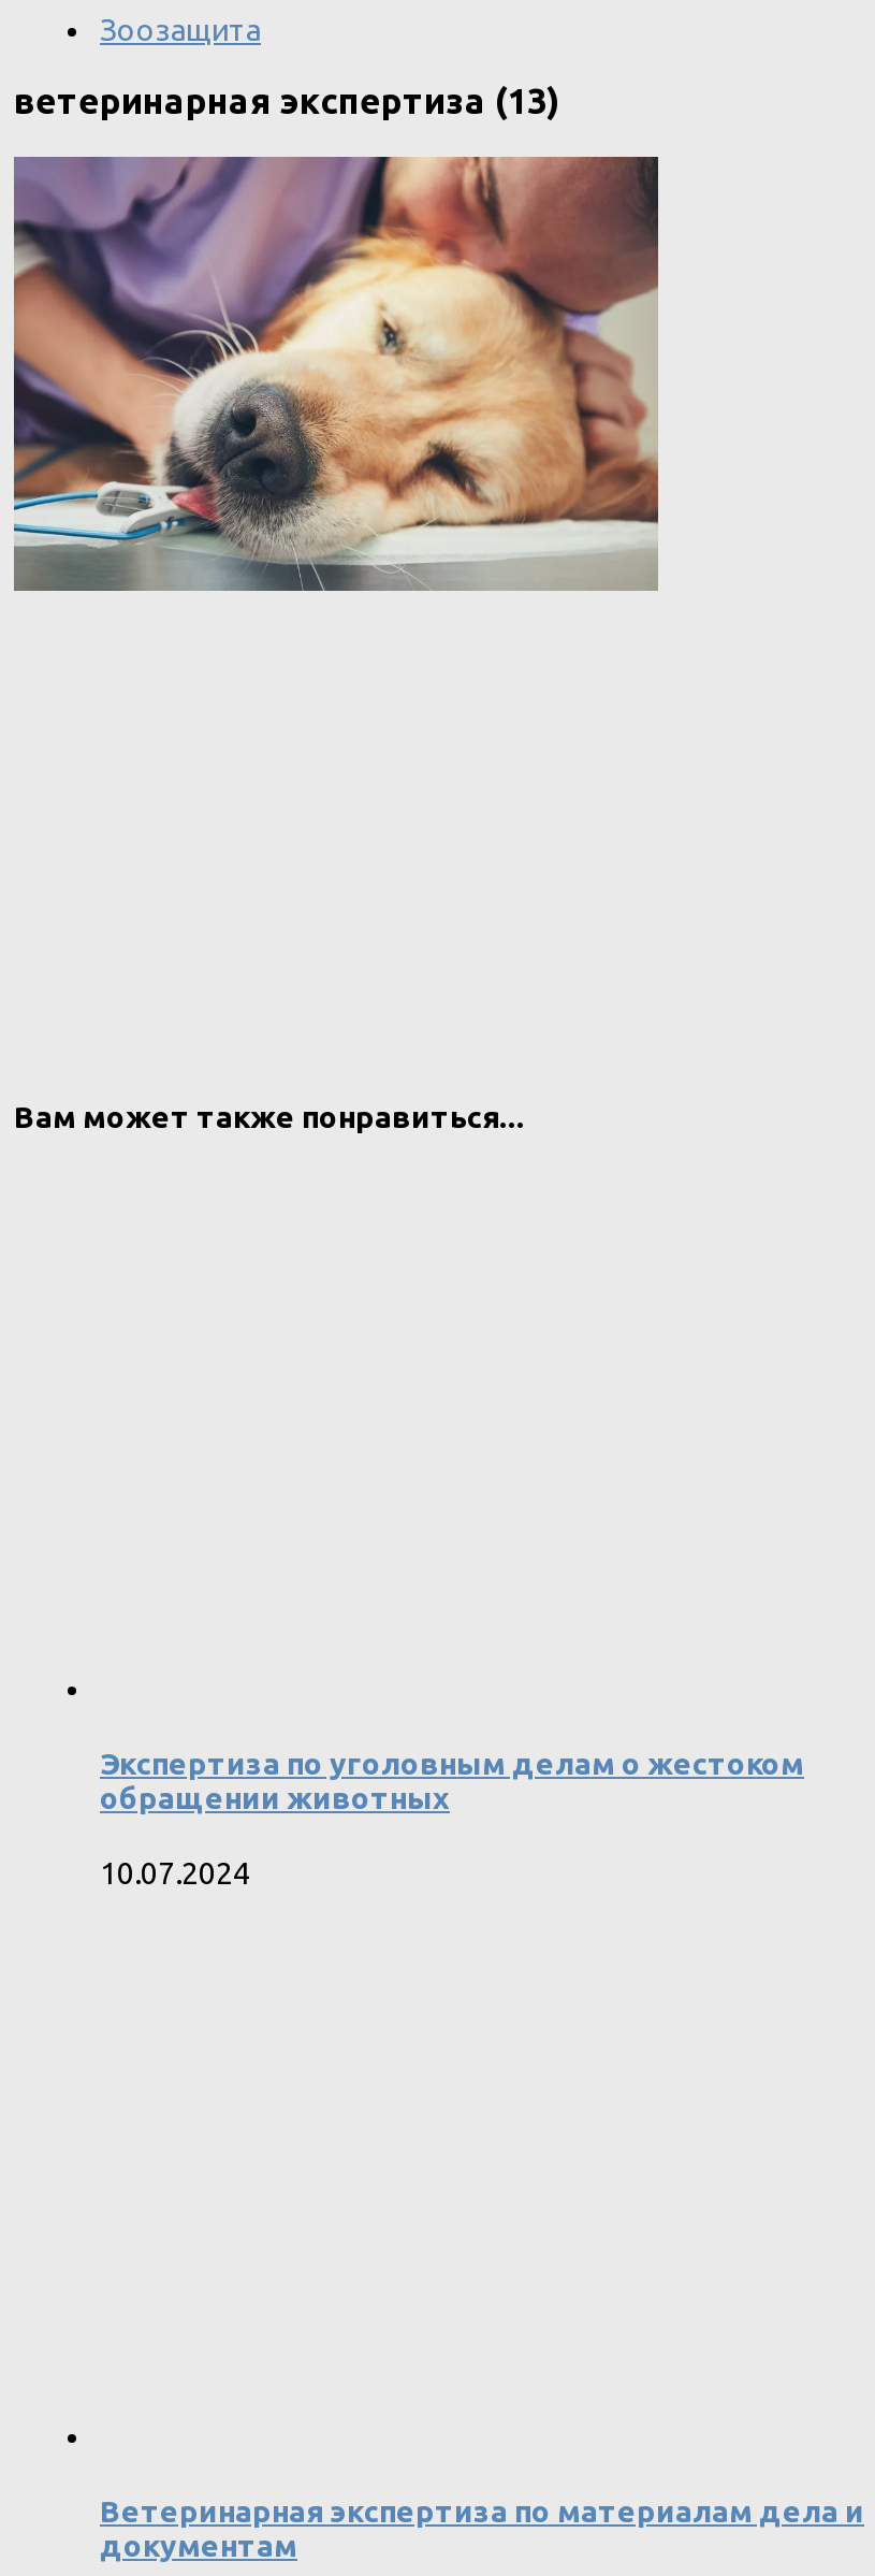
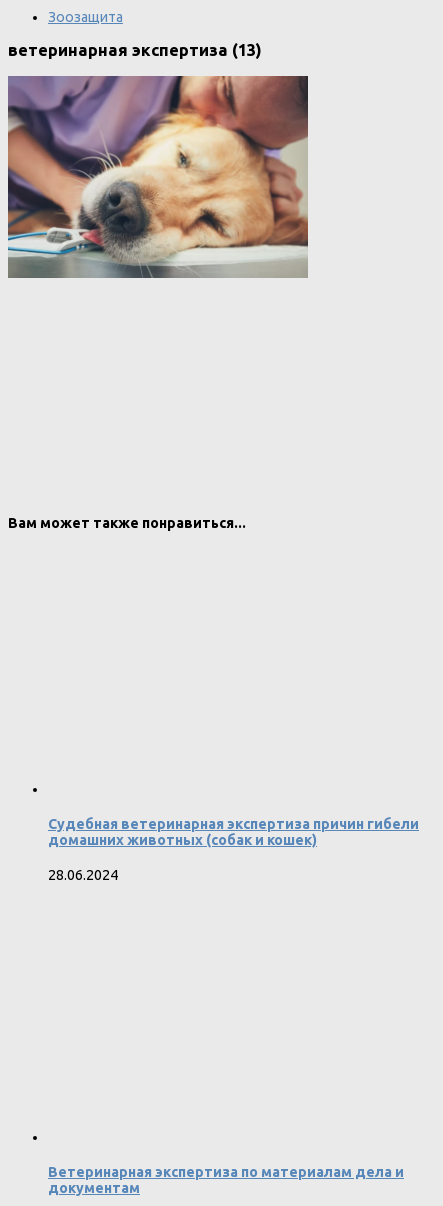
- Экспертиза по уголовным делам о жестоком
- обращении животных
+ Судебная ветеринарная экспертиза причин гибели
+ домашних животных (собак и кошек)

- 10.07.2024
+ 28.06.2024
